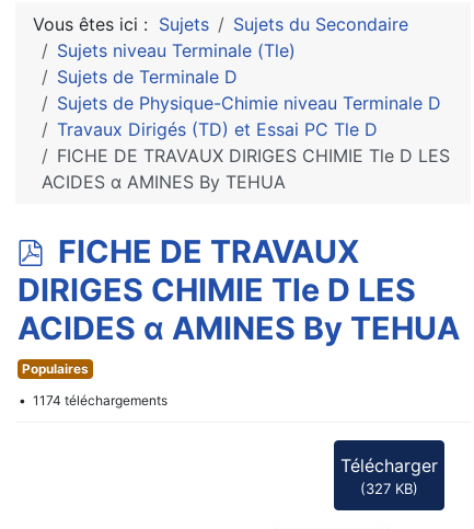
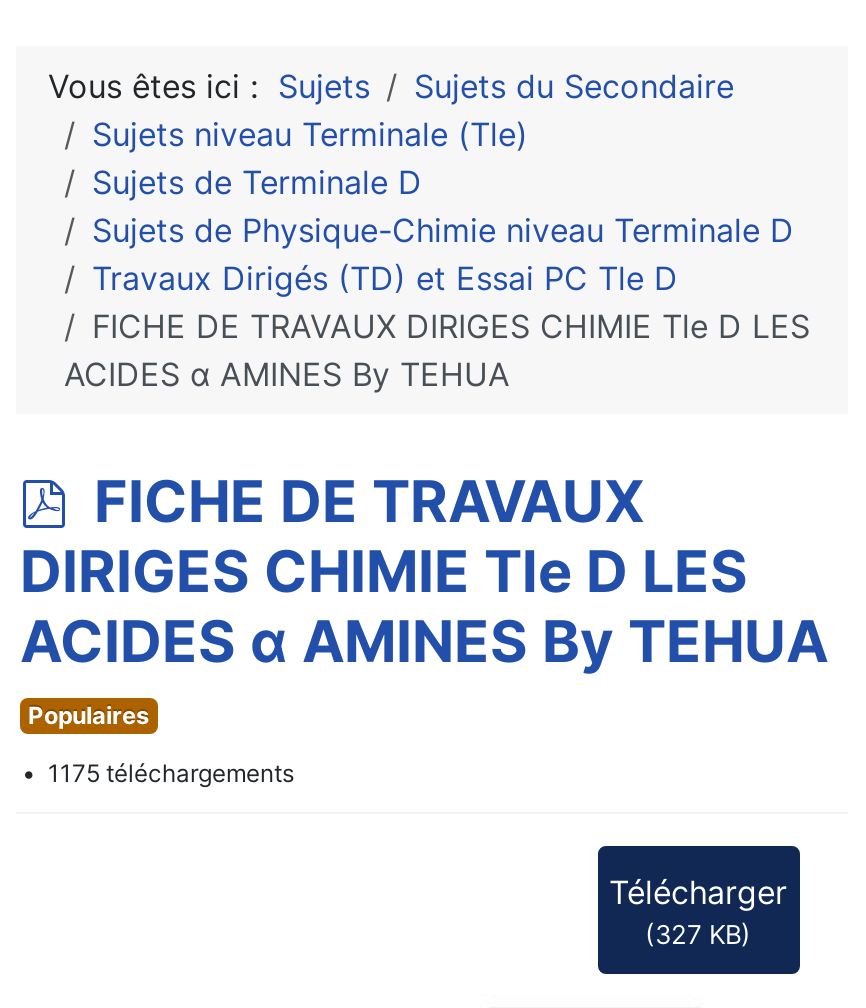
- 1174 téléchargements
+ 1175 téléchargements
